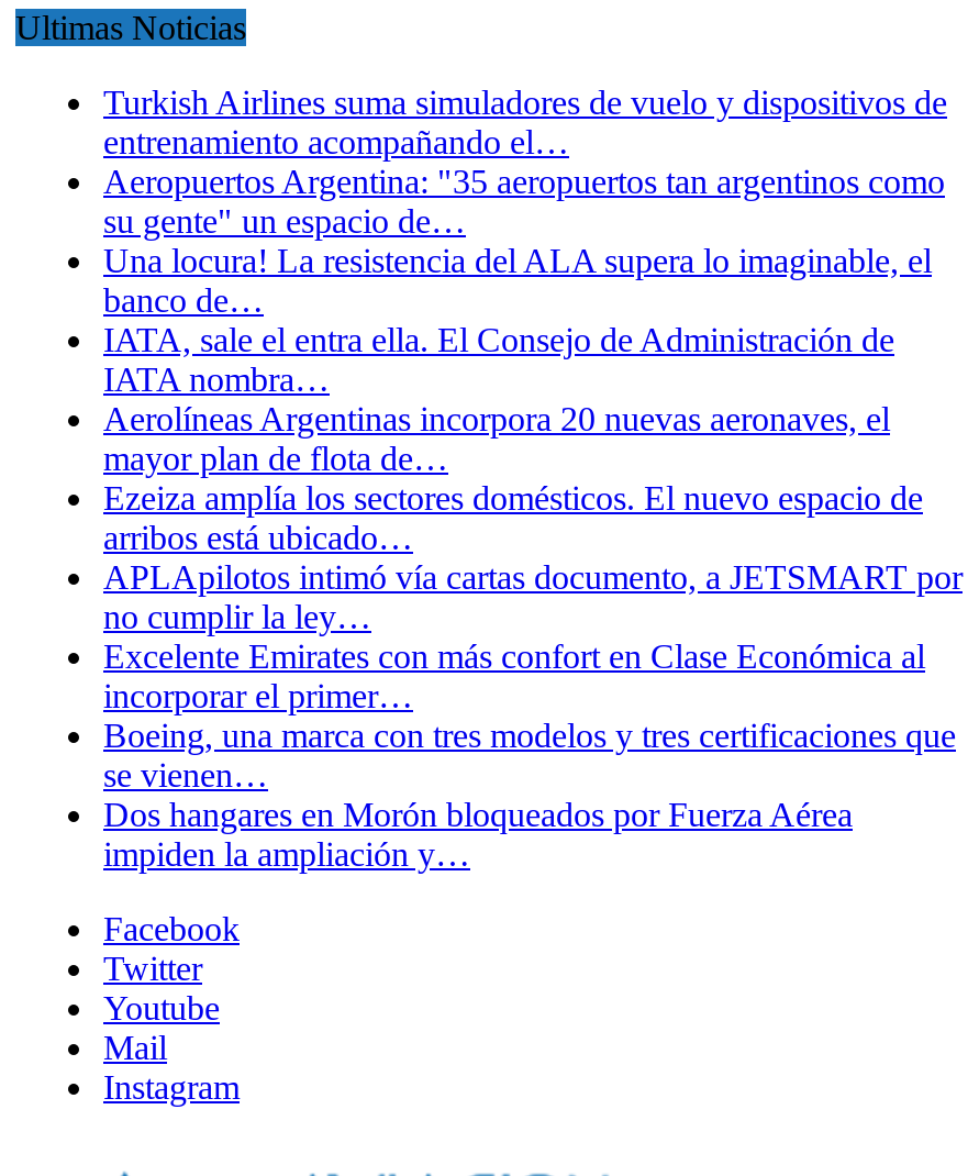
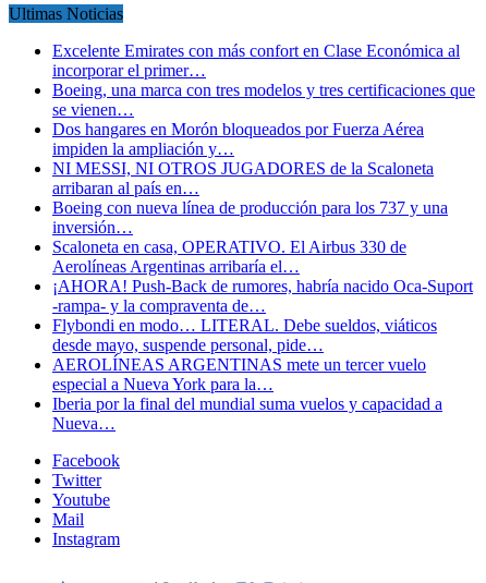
- Turkish Airlines suma simuladores de vuelo y dispositivos de
- entrenamiento acompañando el…
- Aeropuertos Argentina: "35 aeropuertos tan argentinos como
- su gente" un espacio de…
- Una locura! La resistencia del ALA supera lo imaginable, el
- banco de…
- IATA, sale el entra ella. El Consejo de Administración de
- IATA nombra…
- Aerolíneas Argentinas incorpora 20 nuevas aeronaves, el
- mayor plan de flota de…
- Ezeiza amplía los sectores domésticos. El nuevo espacio de
- arribos está ubicado…
- APLApilotos intimó vía cartas documento, a JETSMART por
- no cumplir la ley…

moved up: Excelente Emirates con más confort en Clase Económica al | incorporar el primer… | Boeing, una marca con tres modelos y tres certificaciones que | se vienen… | Dos hangares en Morón bloqueados por Fuerza Aérea | impiden la ampliación y…

+ NI MESSI, NI OTROS JUGADORES de la Scaloneta
+ arribaran al país en…
+ Boeing con nueva línea de producción para los 737 y una
+ inversión…
+ Scaloneta en casa, OPERATIVO. El Airbus 330 de
+ Aerolíneas Argentinas arribaría el…
+ ¡AHORA! Push-Back de rumores, habría nacido Oca-Suport
+ -rampa- y la compraventa de…
+ Flybondi en modo… LITERAL. Debe sueldos, viáticos
+ desde mayo, suspende personal, pide…
+ AEROLÍNEAS ARGENTINAS mete un tercer vuelo
+ especial a Nueva York para la…
+ Iberia por la final del mundial suma vuelos y capacidad a
+ Nueva…
